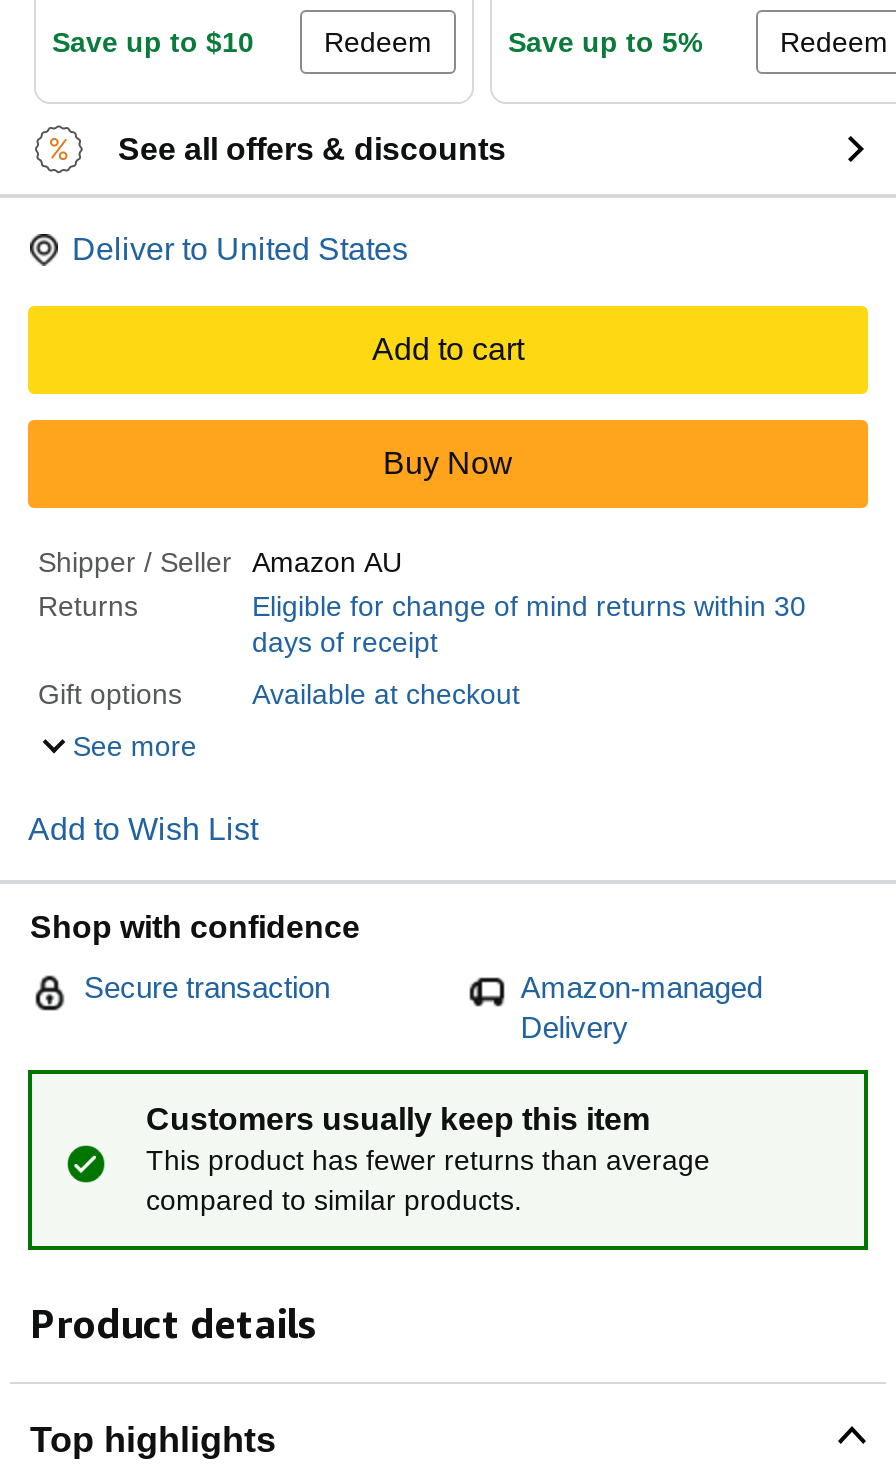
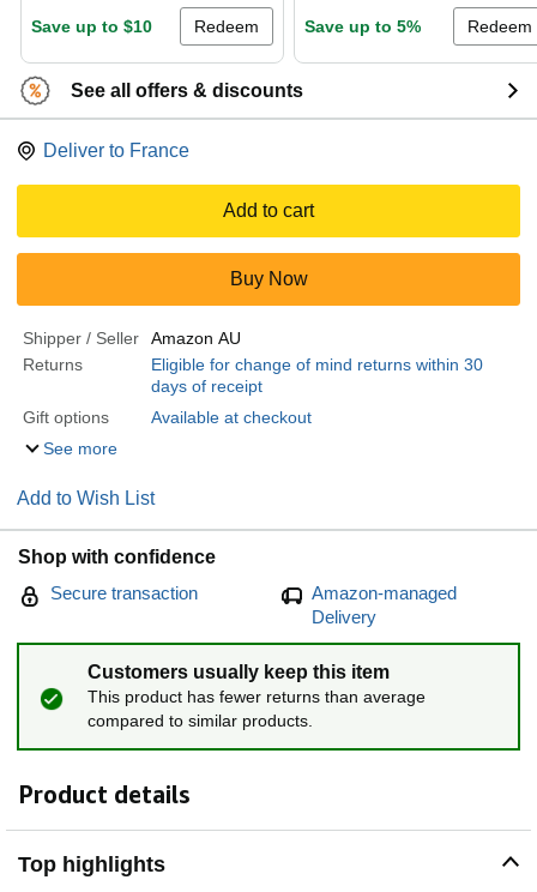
- Deliver to United States
+ Deliver to France
